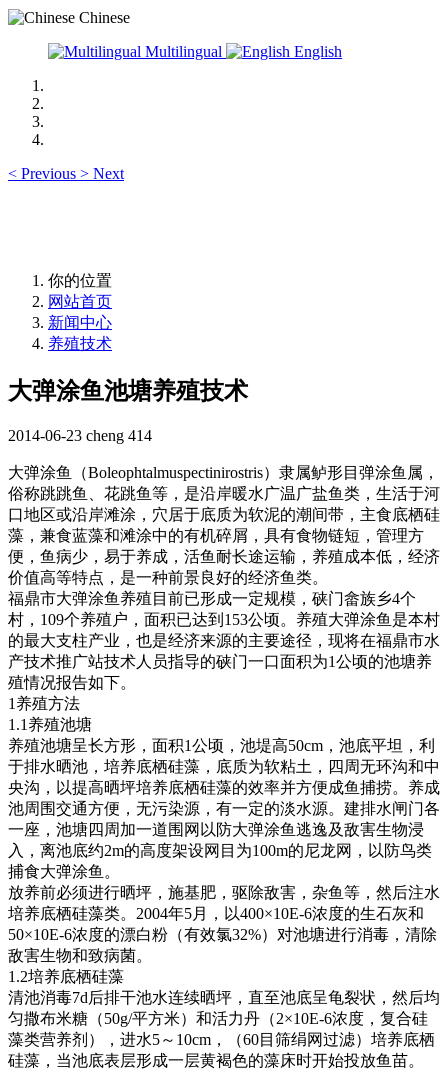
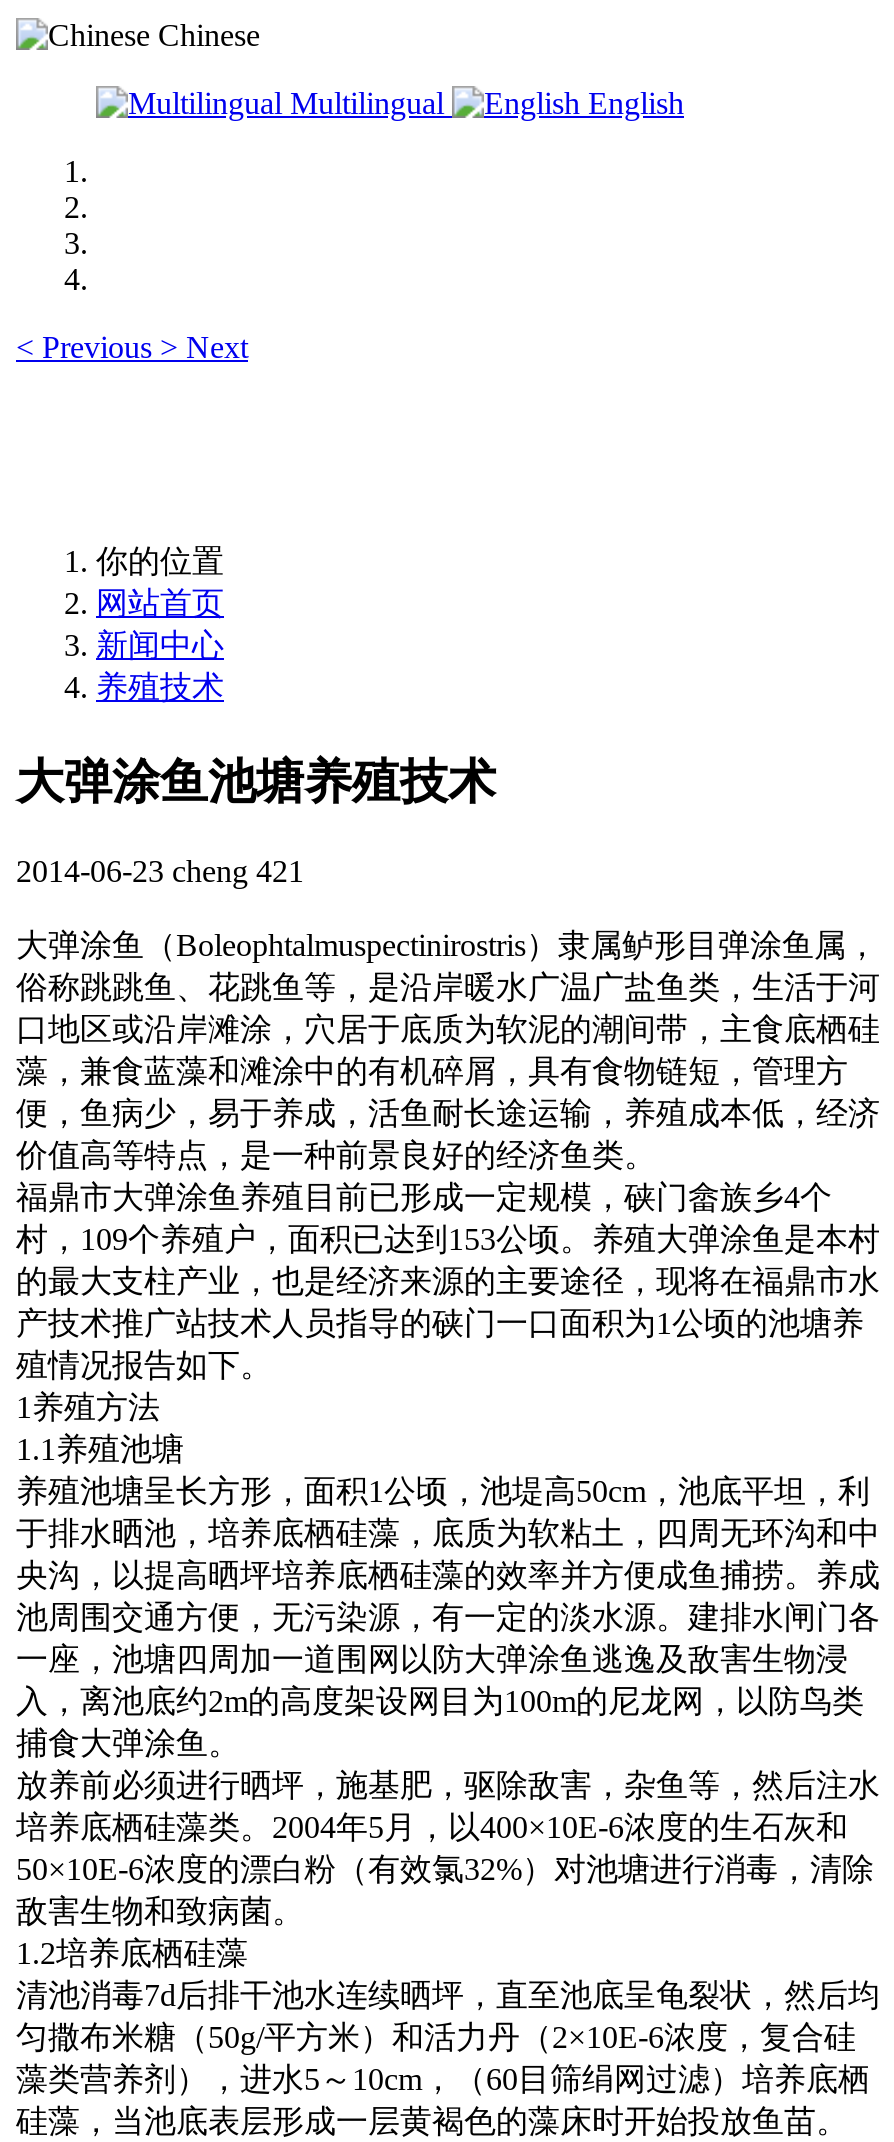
- 2014-06-23 cheng 414
+ 2014-06-23 cheng 421
